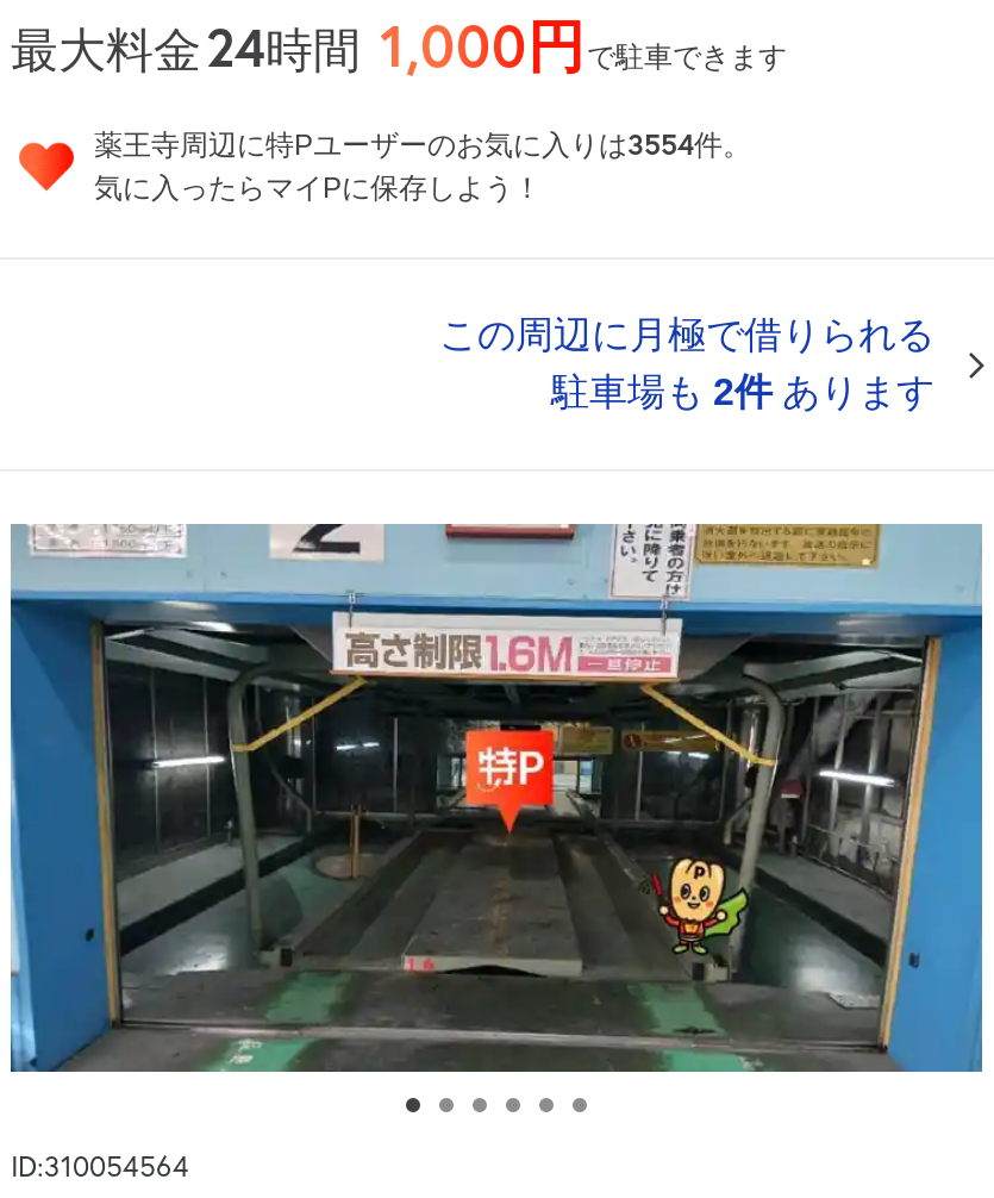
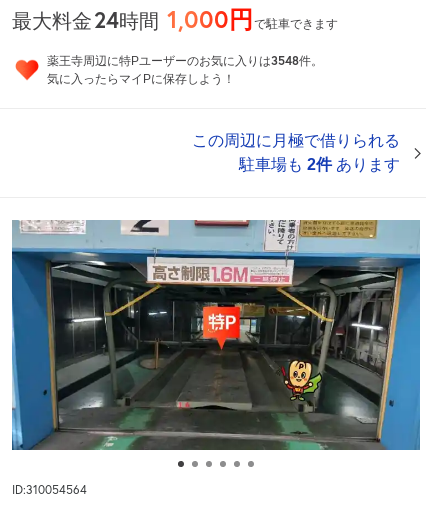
- 薬王寺周辺に特Pユーザーのお気に入りは3554件。
+ 薬王寺周辺に特Pユーザーのお気に入りは3548件。
